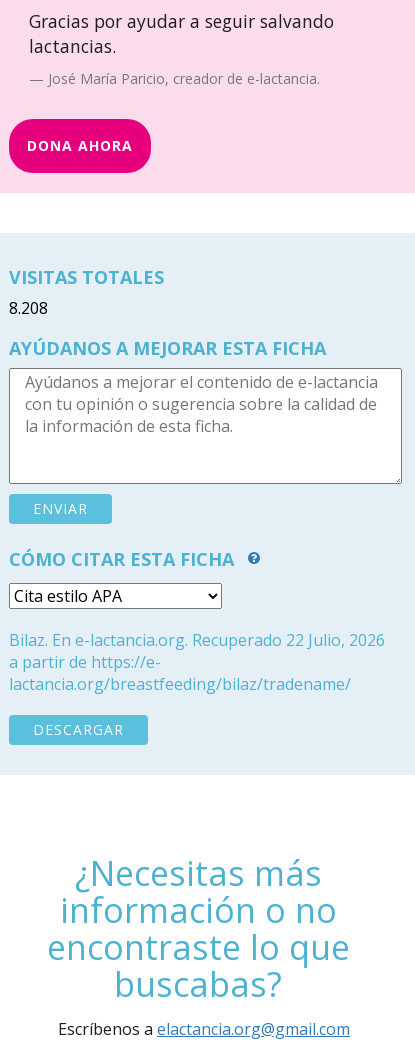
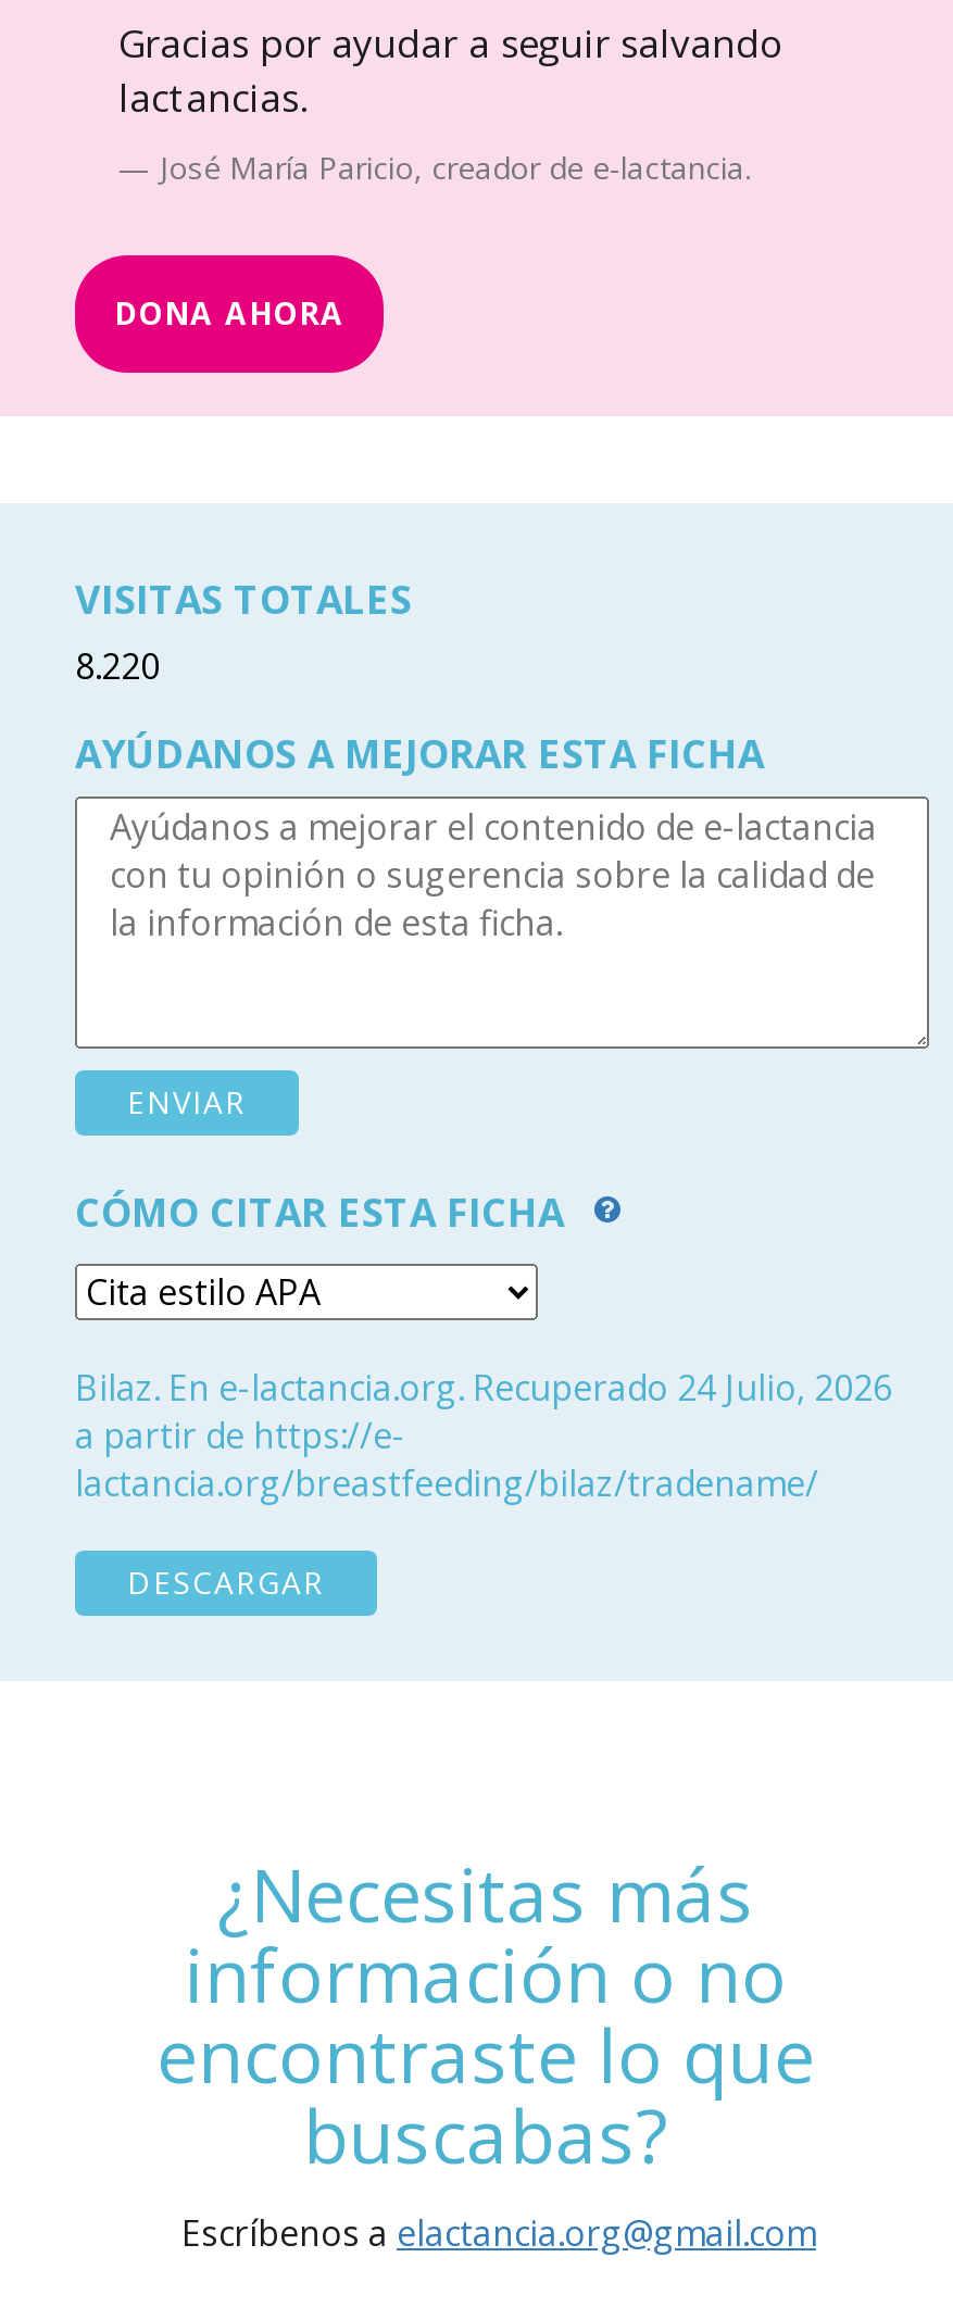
- 8.208
+ 8.220

- Bilaz. En e-lactancia.org. Recuperado 22 Julio, 2026
+ Bilaz. En e-lactancia.org. Recuperado 24 Julio, 2026
